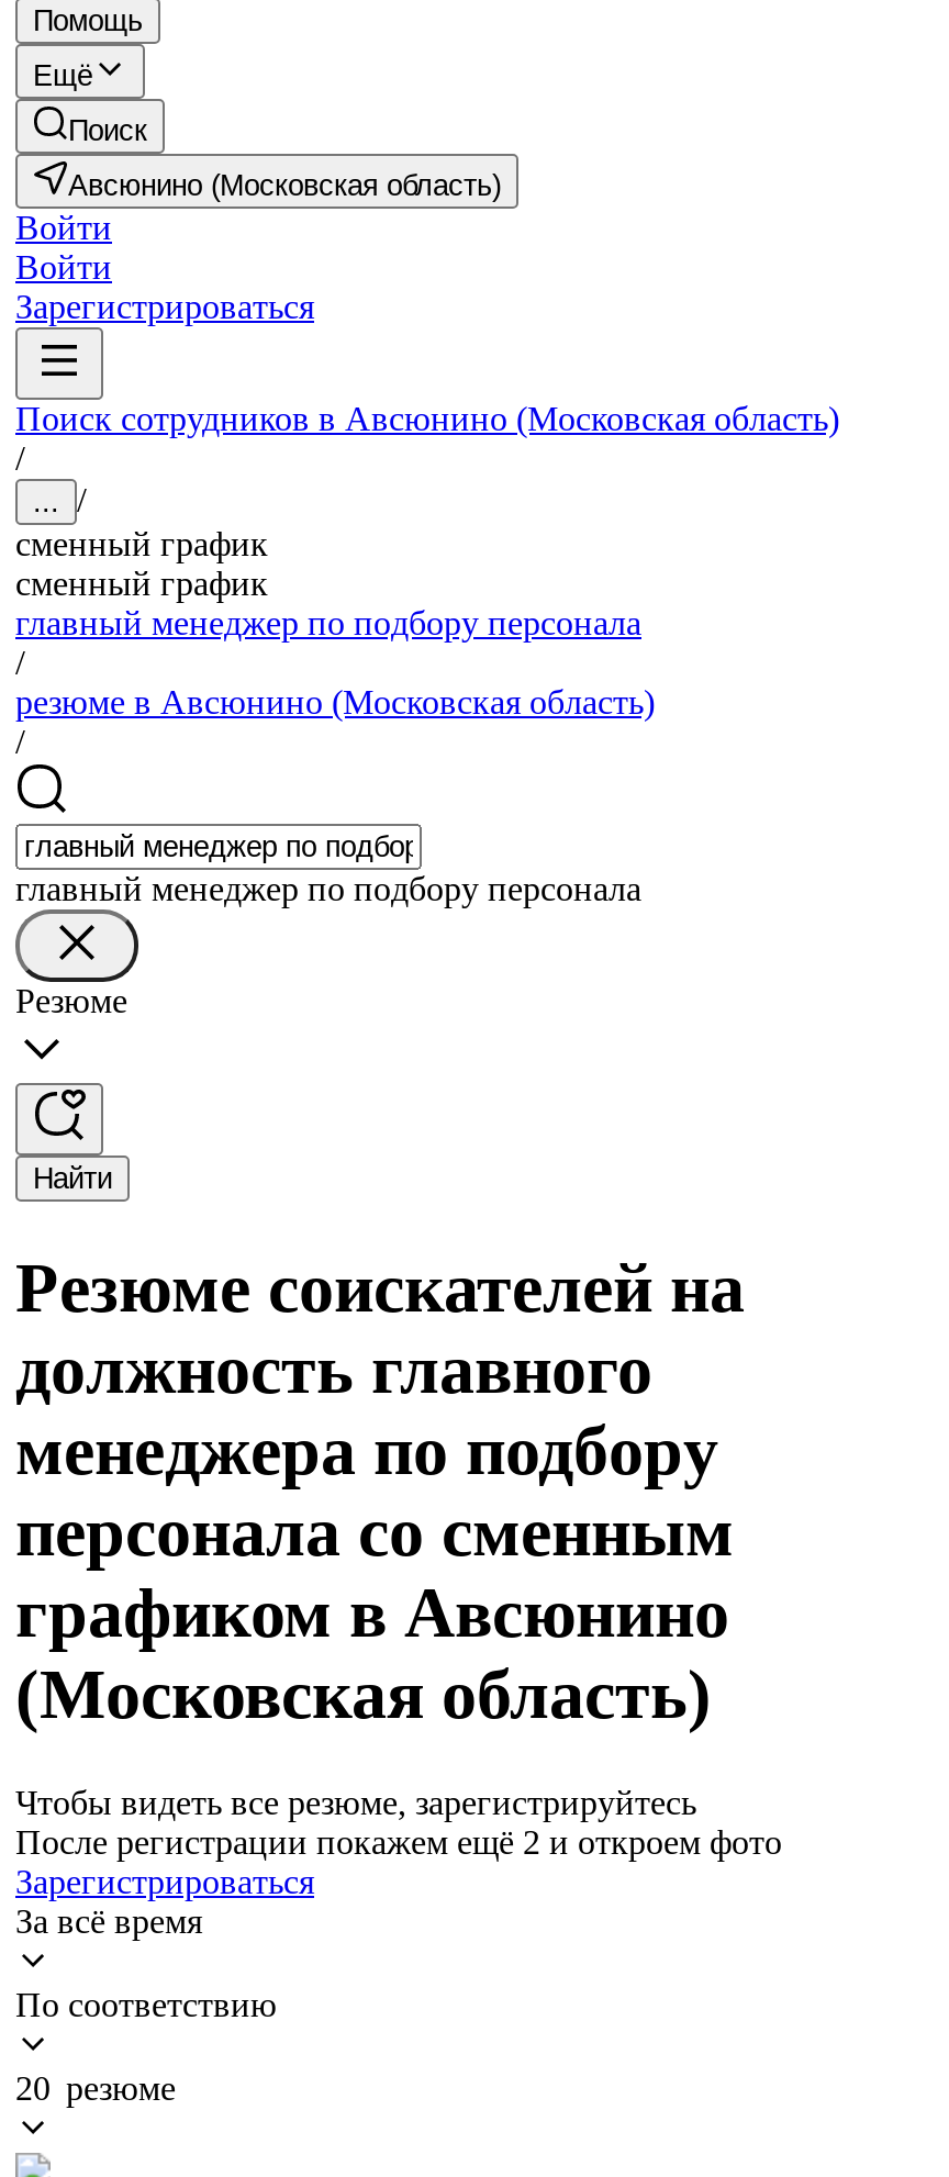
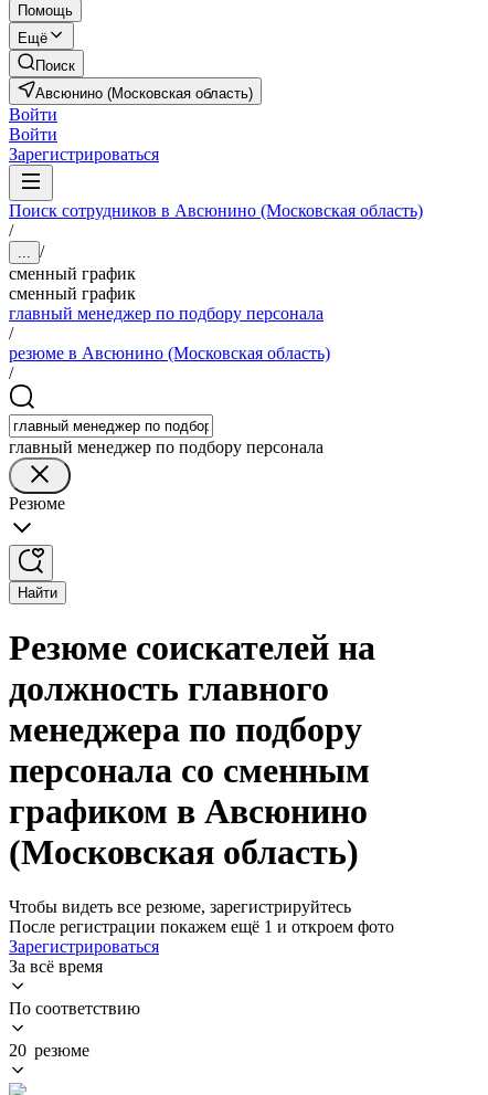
- После регистрации покажем ещё 2 и откроем фото
+ После регистрации покажем ещё 1 и откроем фото
